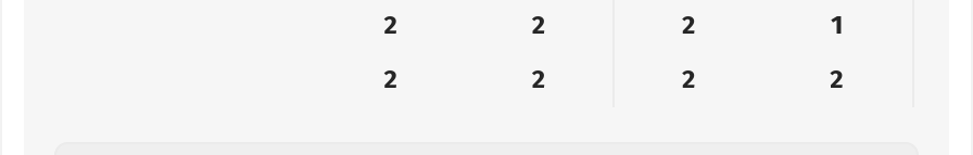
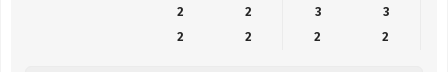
- 2
+ 3

- 1
+ 3
